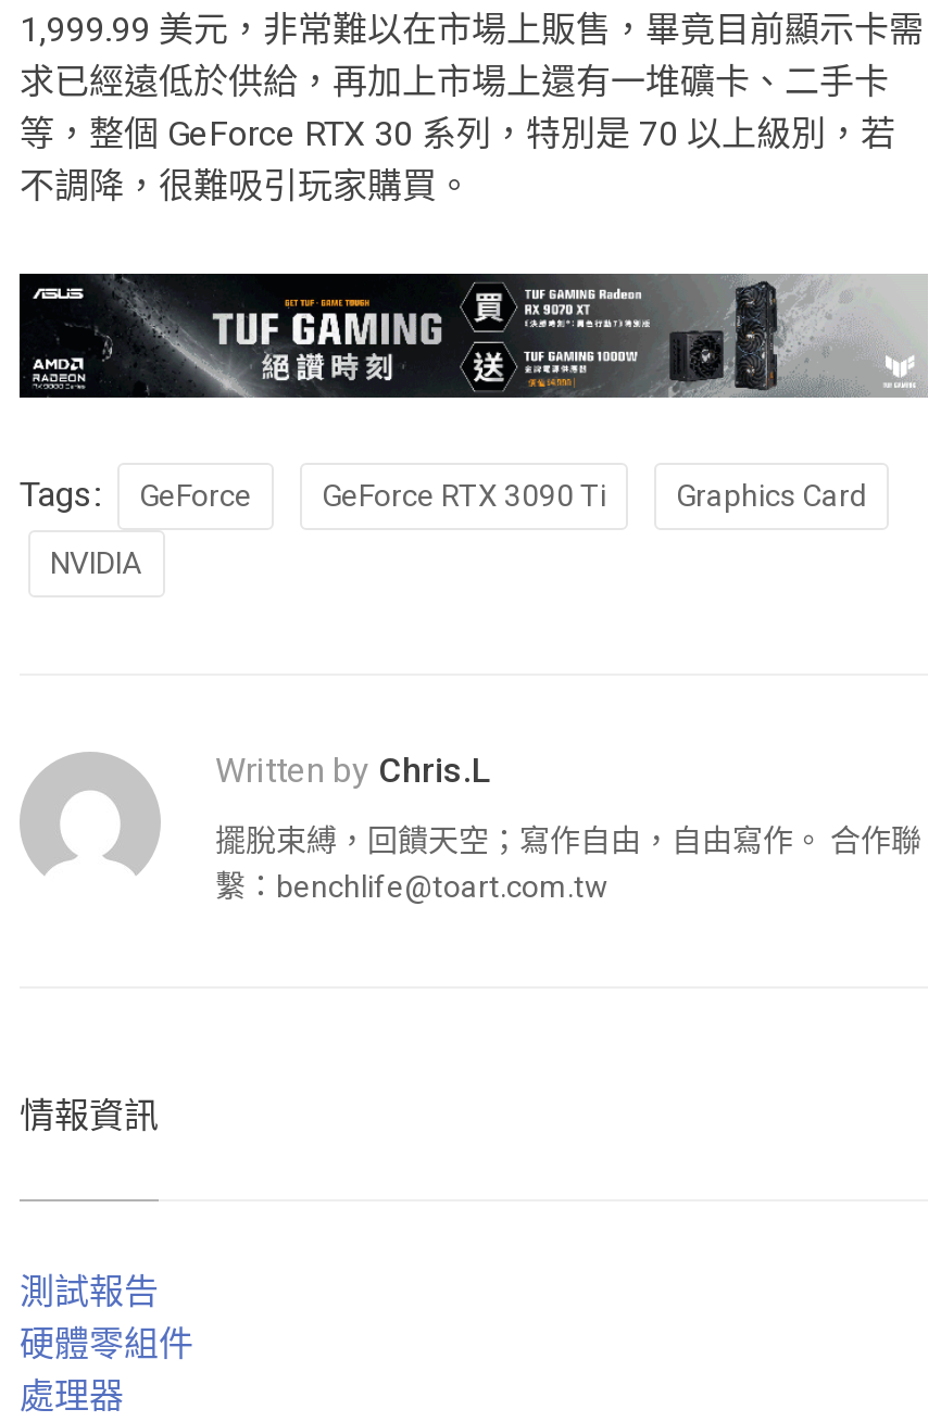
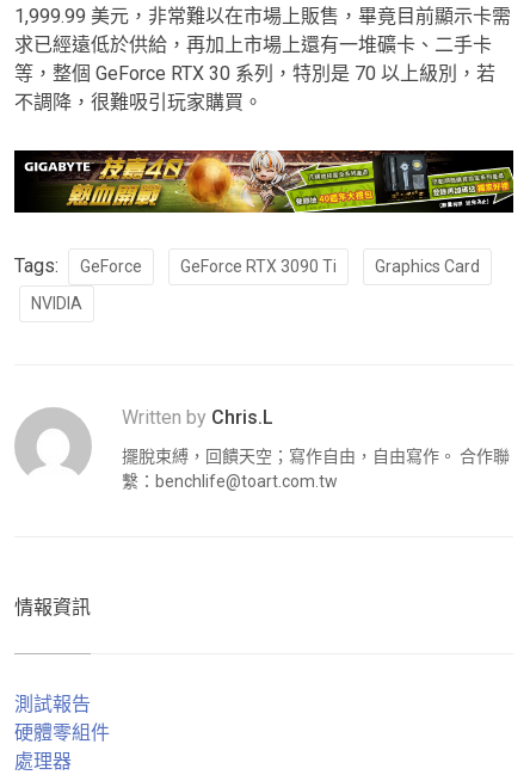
- [image]
+ [image]
